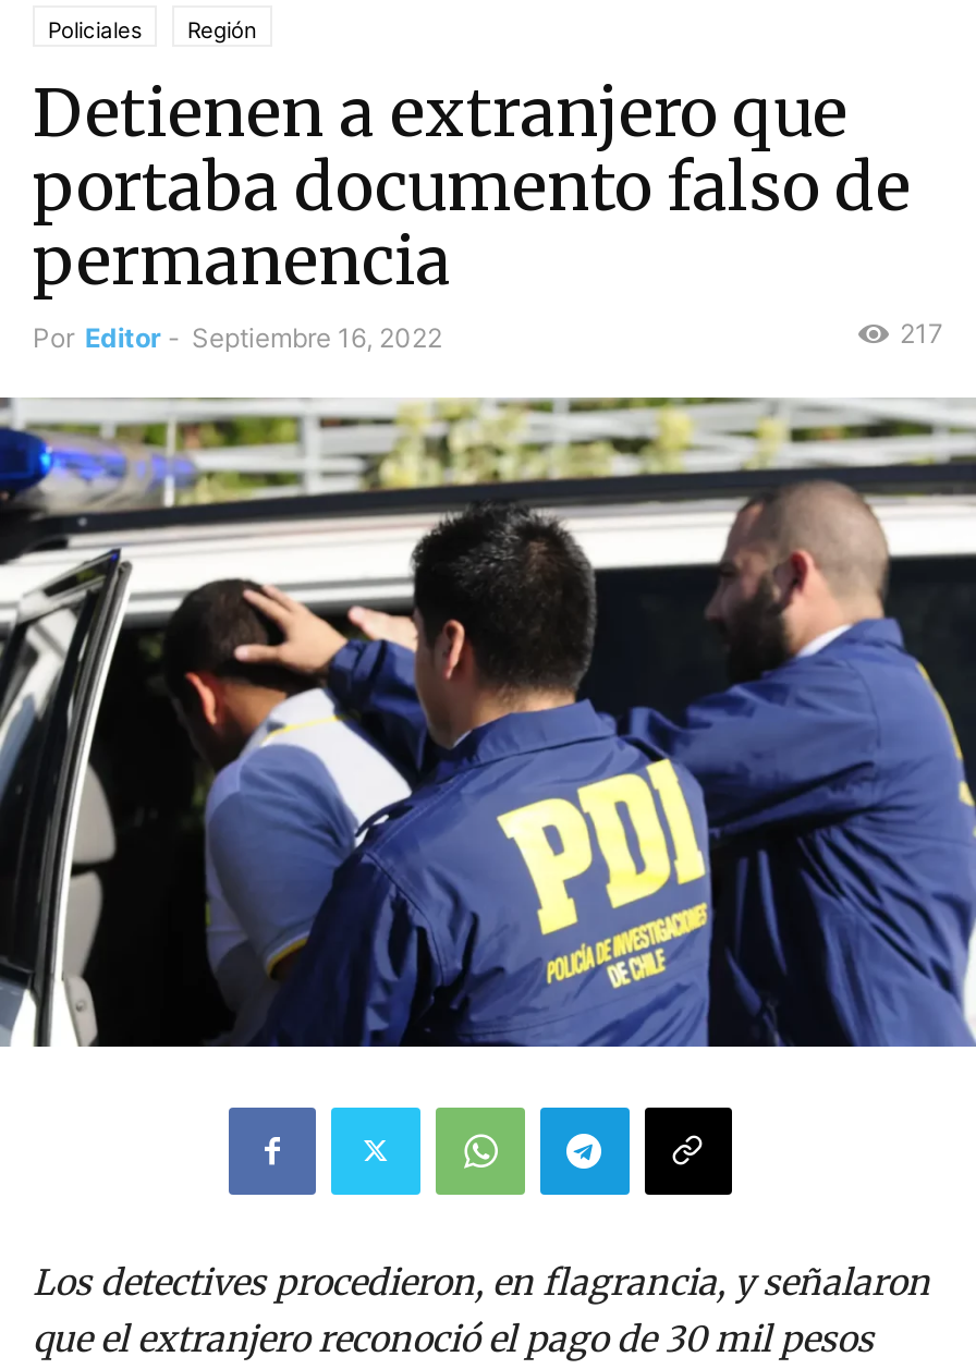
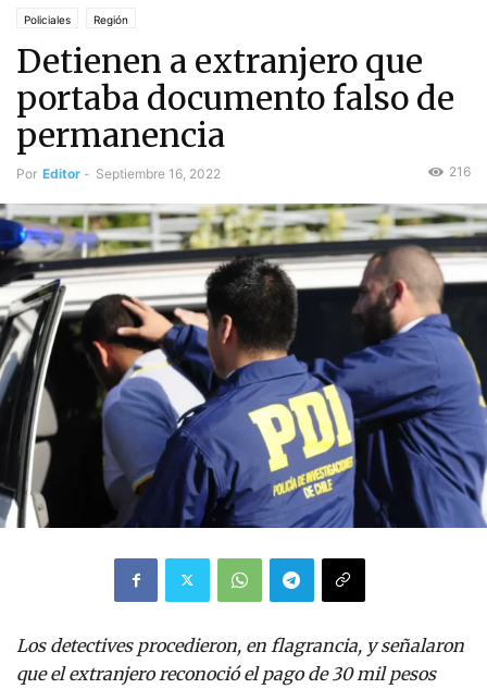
- 217
+ 216
